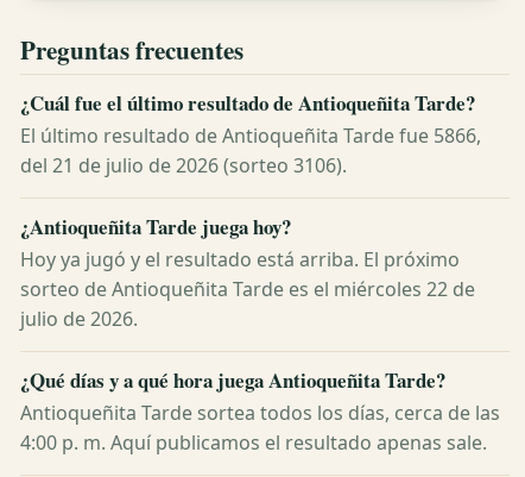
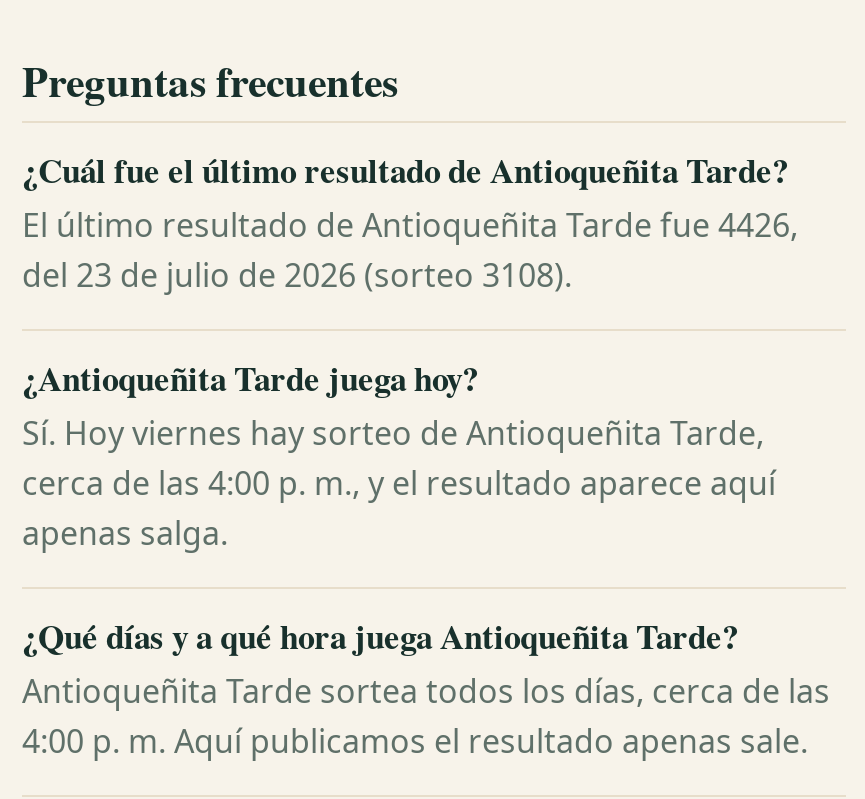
- El último resultado de Antioqueñita Tarde fue 5866,
+ El último resultado de Antioqueñita Tarde fue 4426,

- del 21 de julio de 2026 (sorteo 3106).
+ del 23 de julio de 2026 (sorteo 3108).

- Hoy ya jugó y el resultado está arriba. El próximo
- sorteo de Antioqueñita Tarde es el miércoles 22 de
- julio de 2026.
+ Sí. Hoy viernes hay sorteo de Antioqueñita Tarde,
+ cerca de las 4:00 p. m., y el resultado aparece aquí
+ apenas salga.
